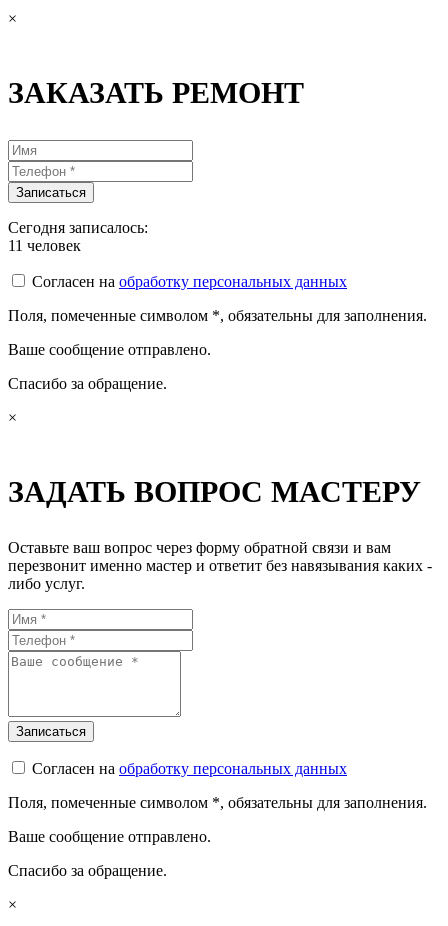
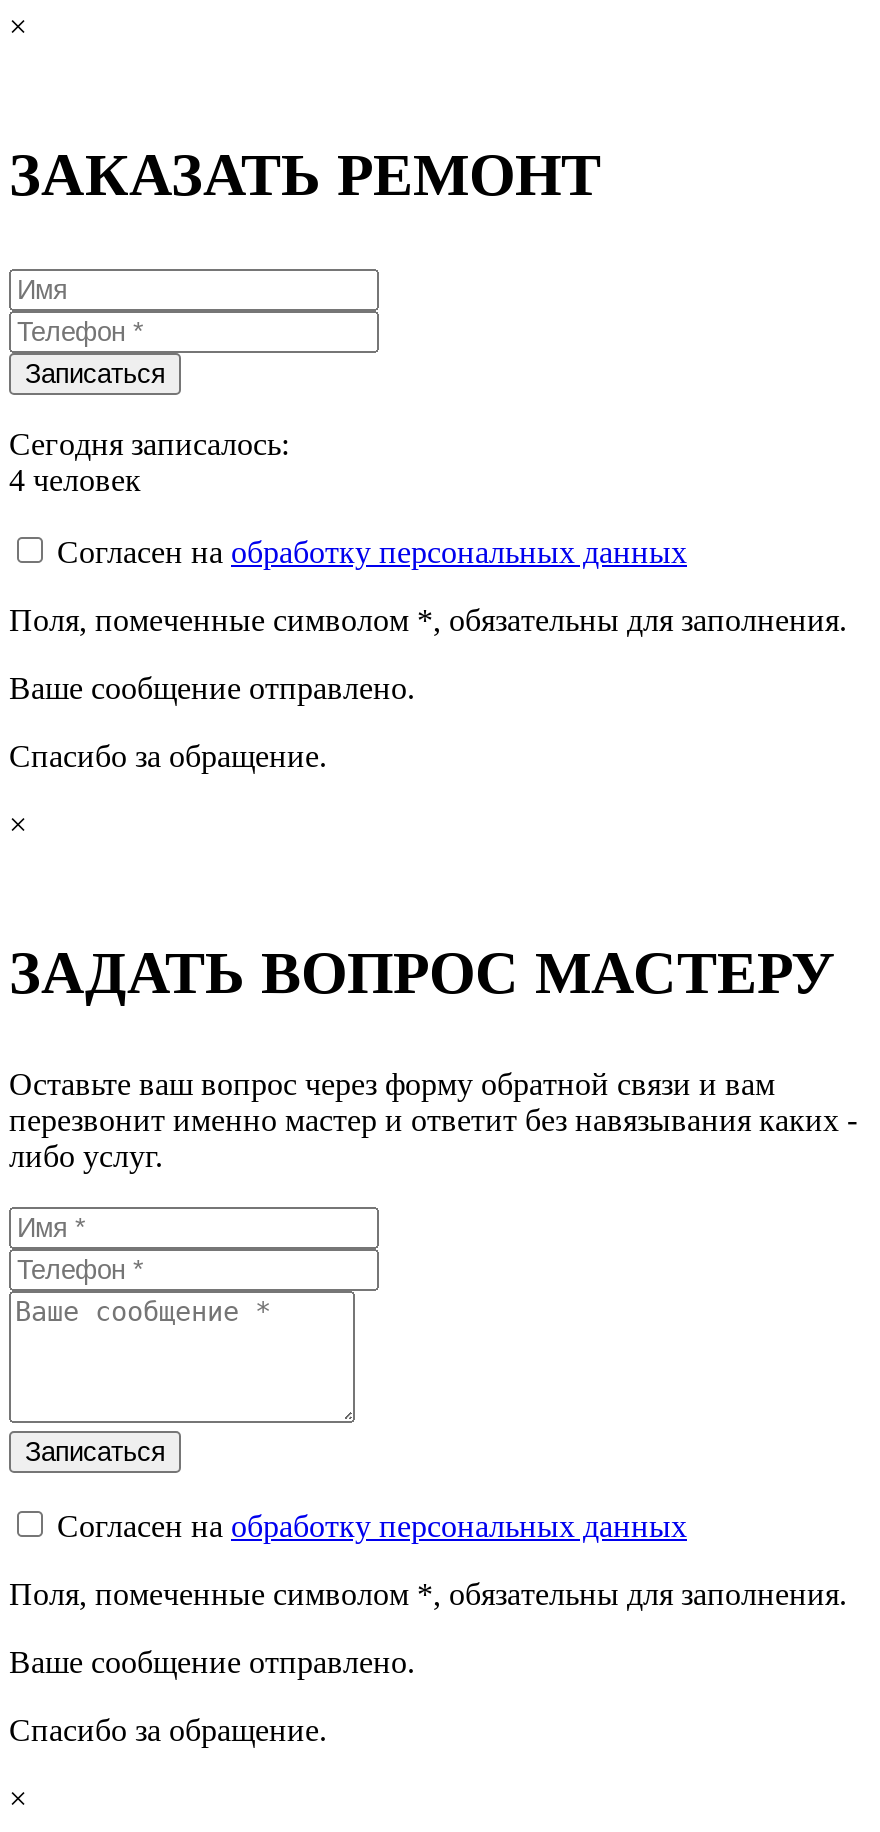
- 11 человек
+ 4 человек
